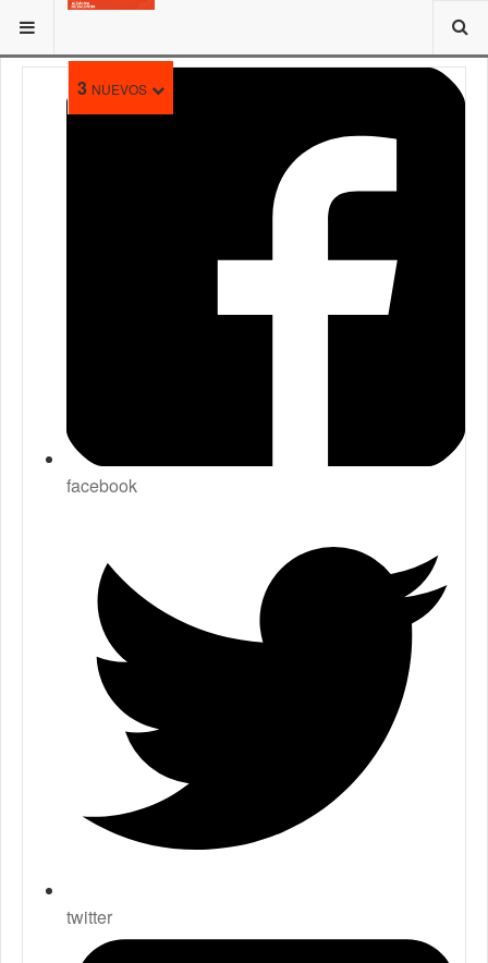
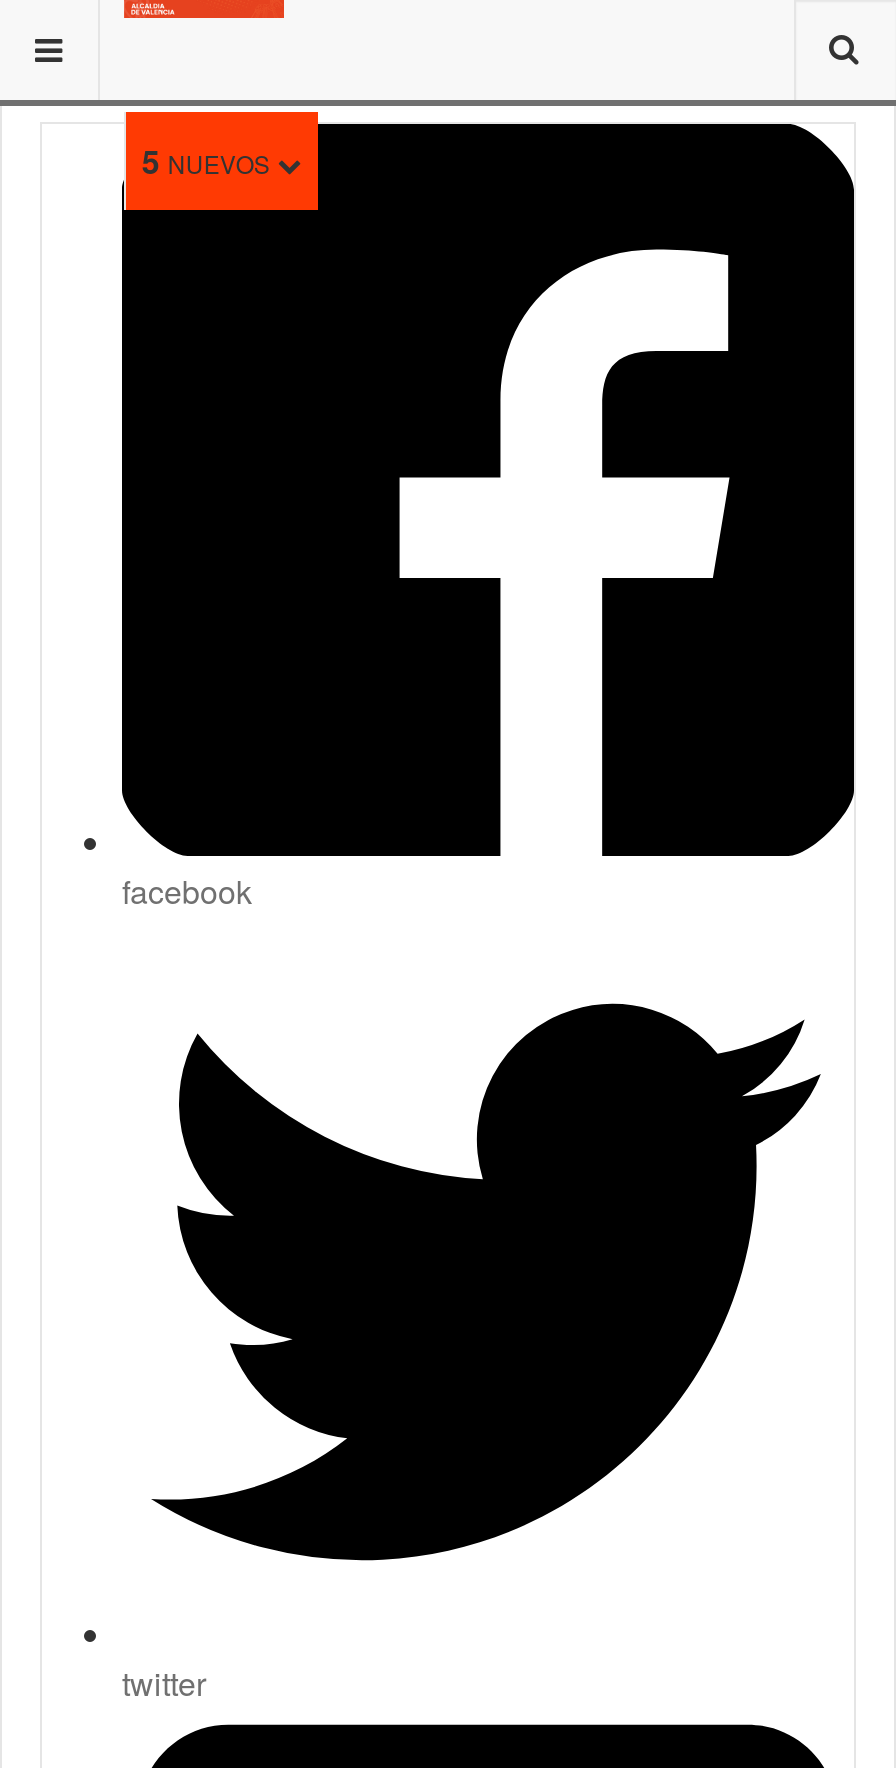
- 3 NUEVOS
+ 5 NUEVOS
